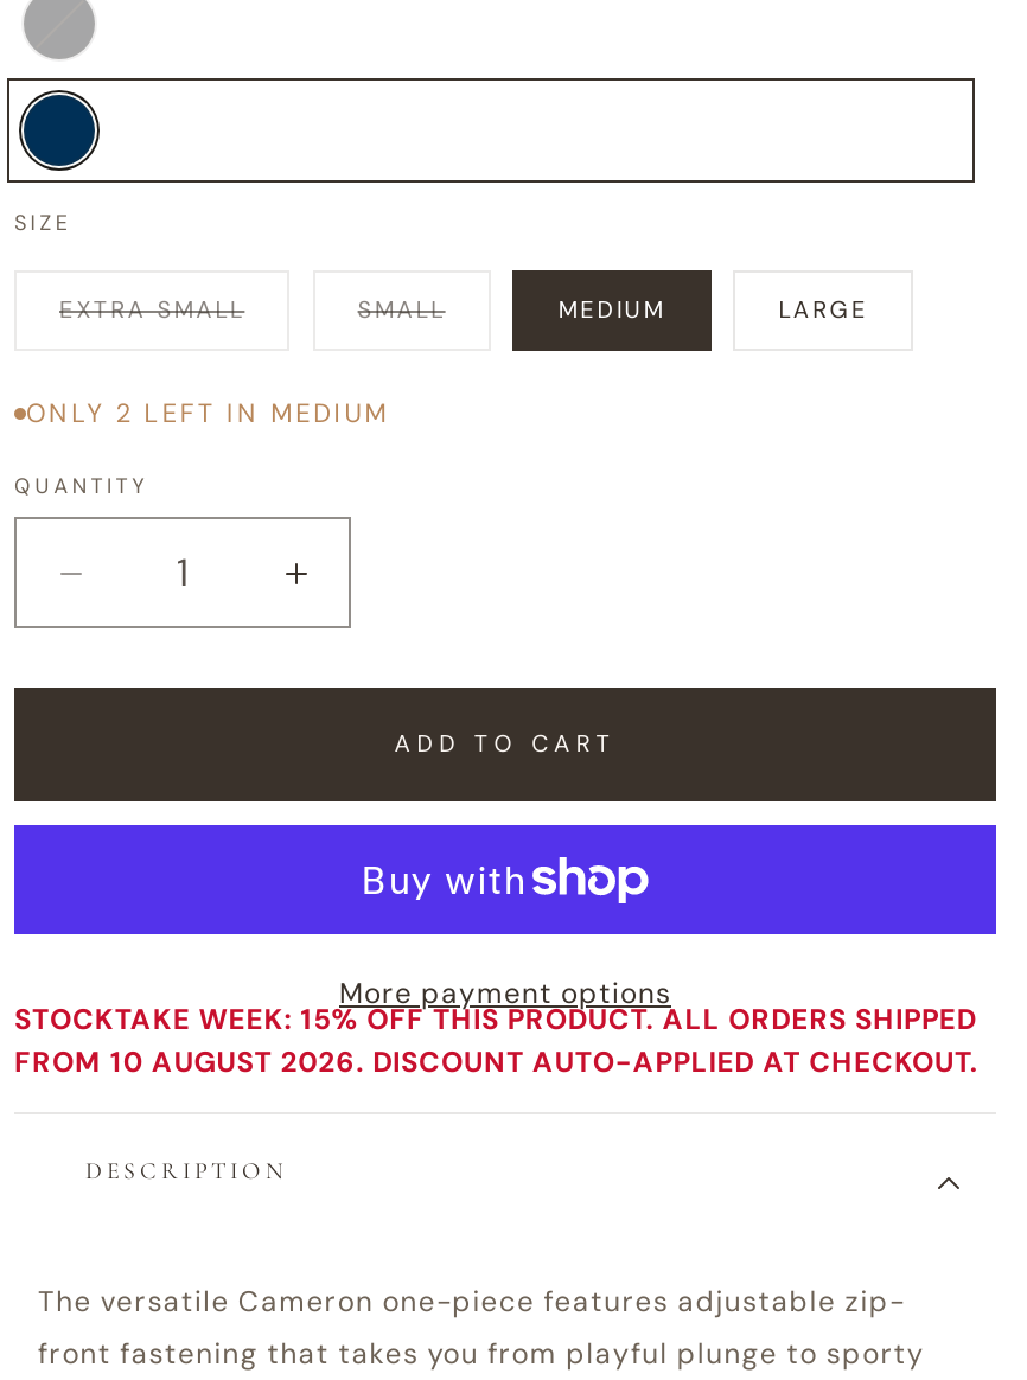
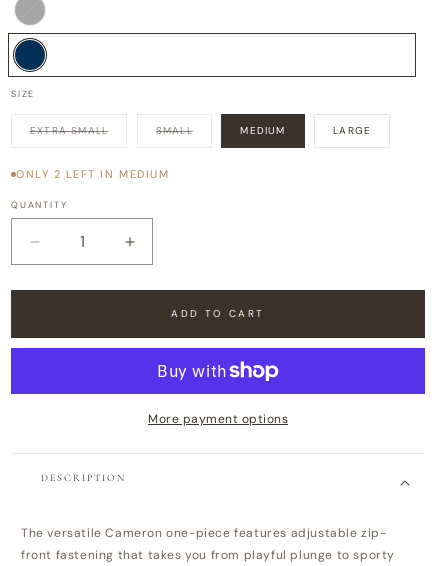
- STOCKTAKE WEEK: 15% OFF THIS PRODUCT. ALL ORDERS SHIPPED
- FROM 10 AUGUST 2026. DISCOUNT AUTO-APPLIED AT CHECKOUT.
